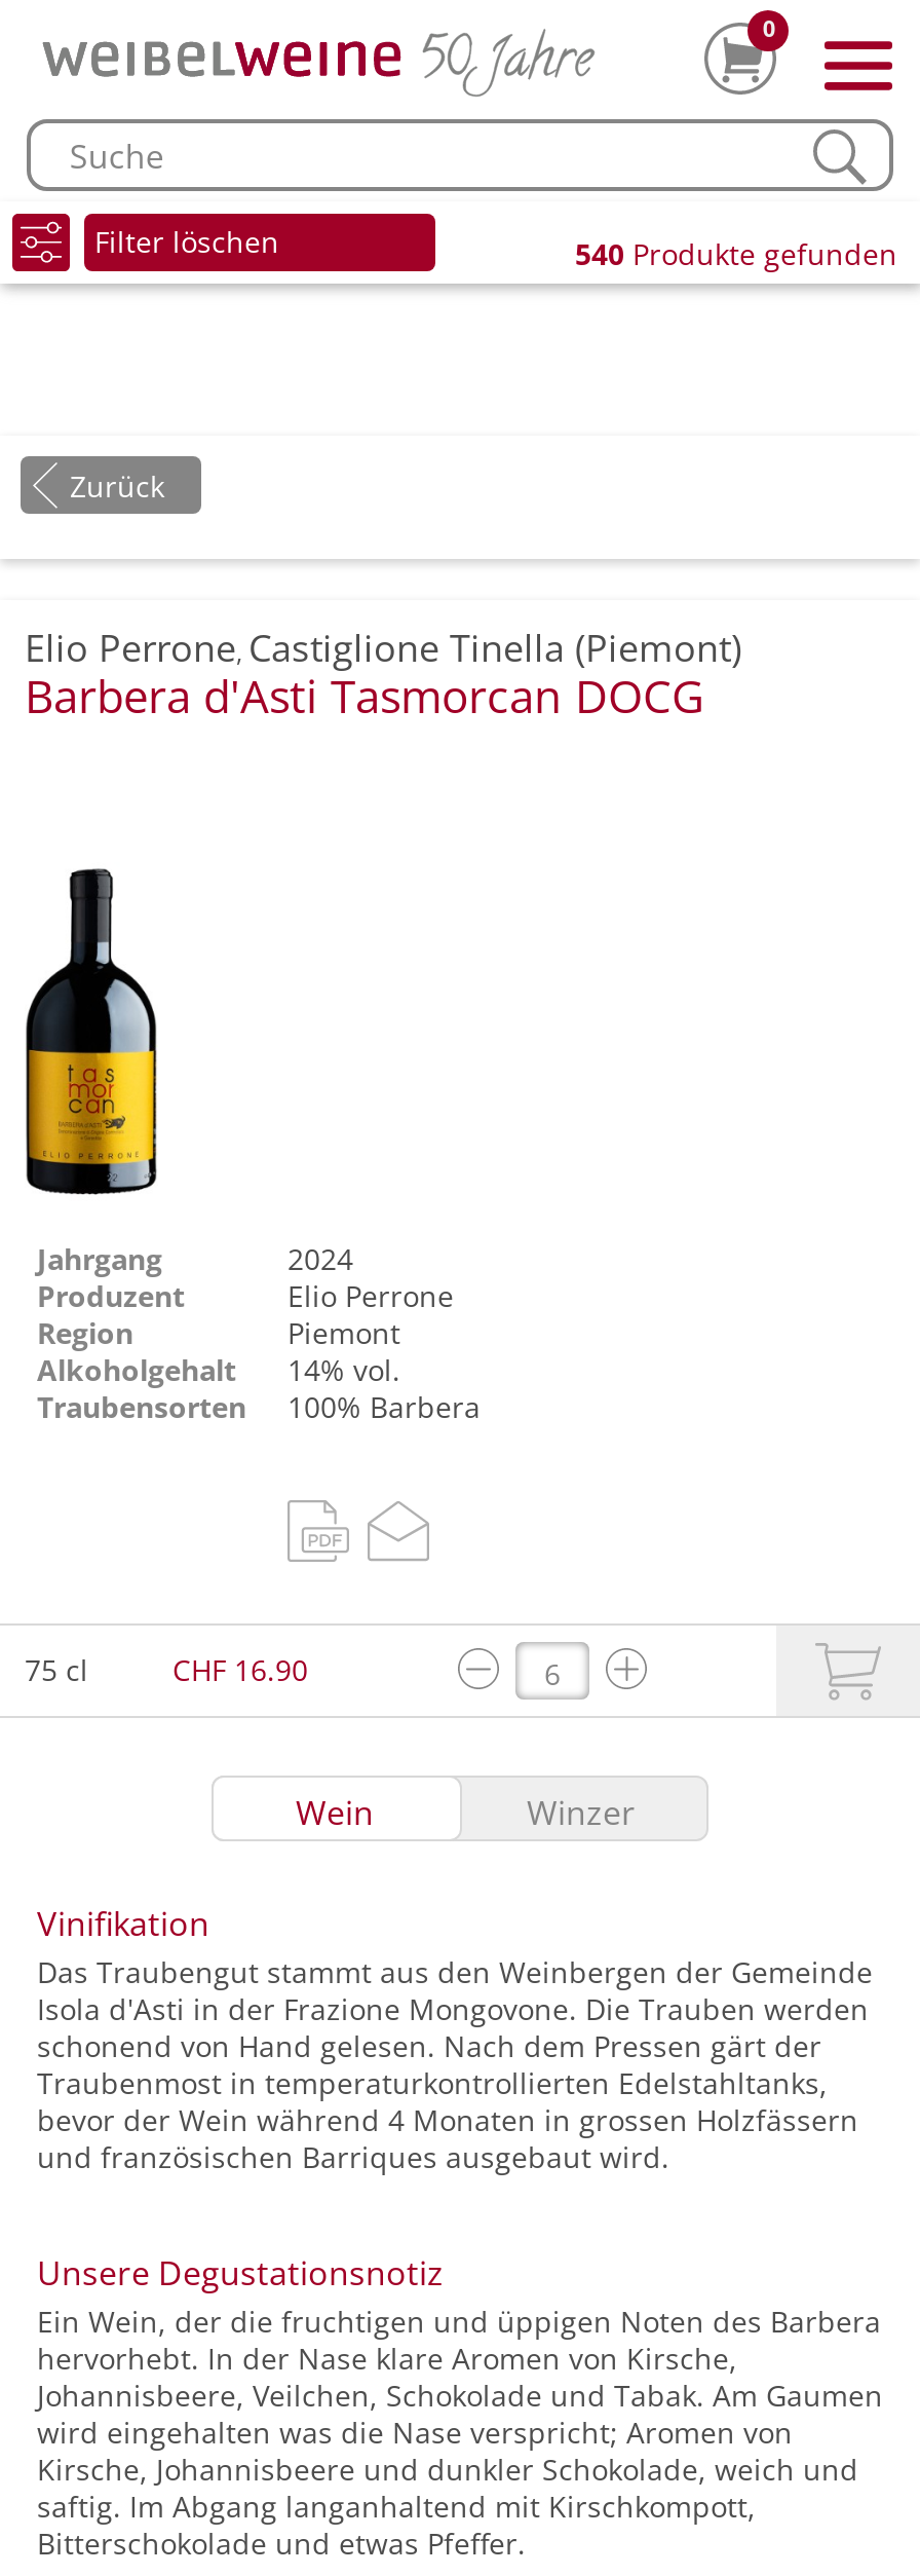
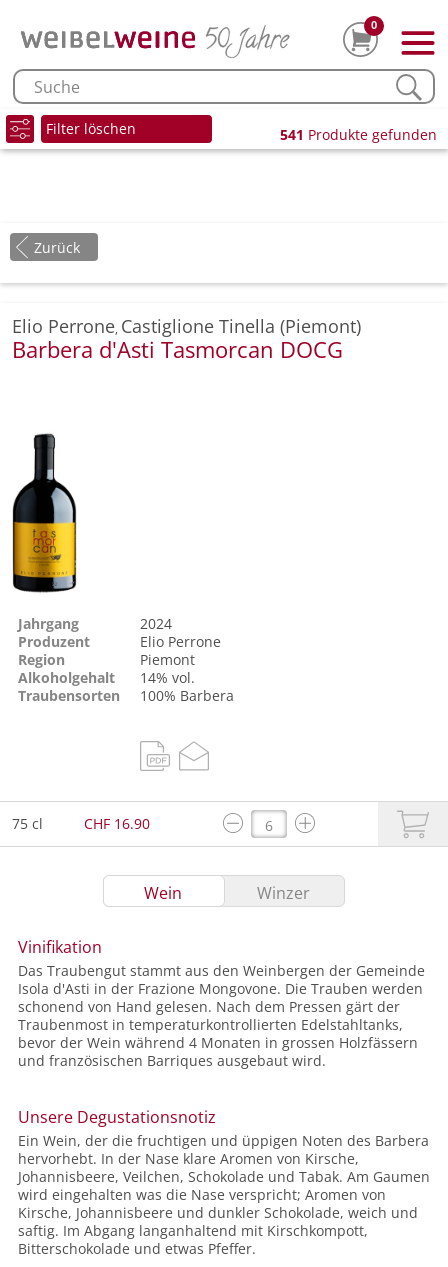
- 540 Produkte gefunden
+ 541 Produkte gefunden
